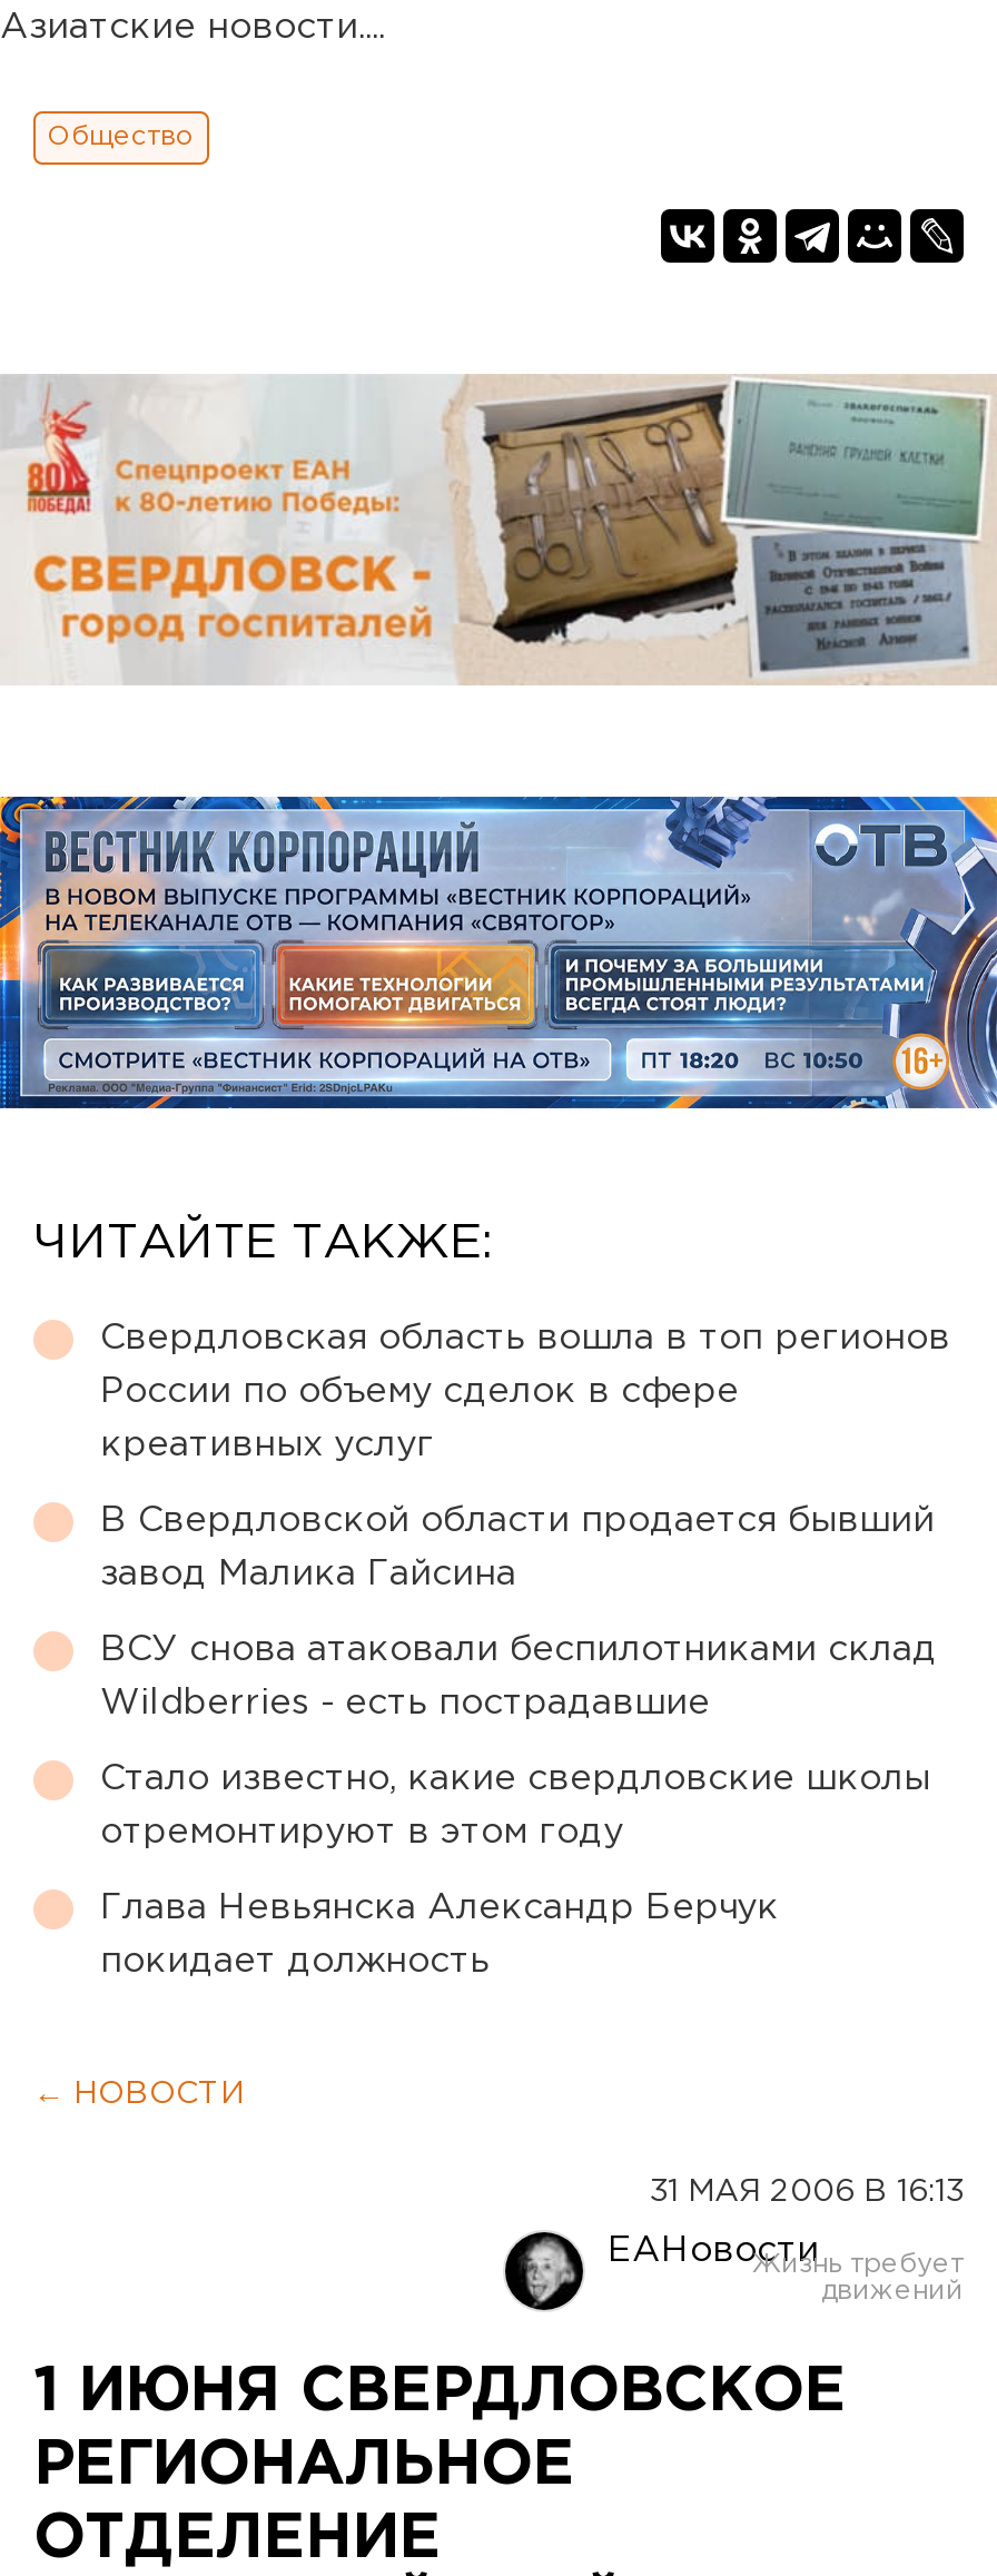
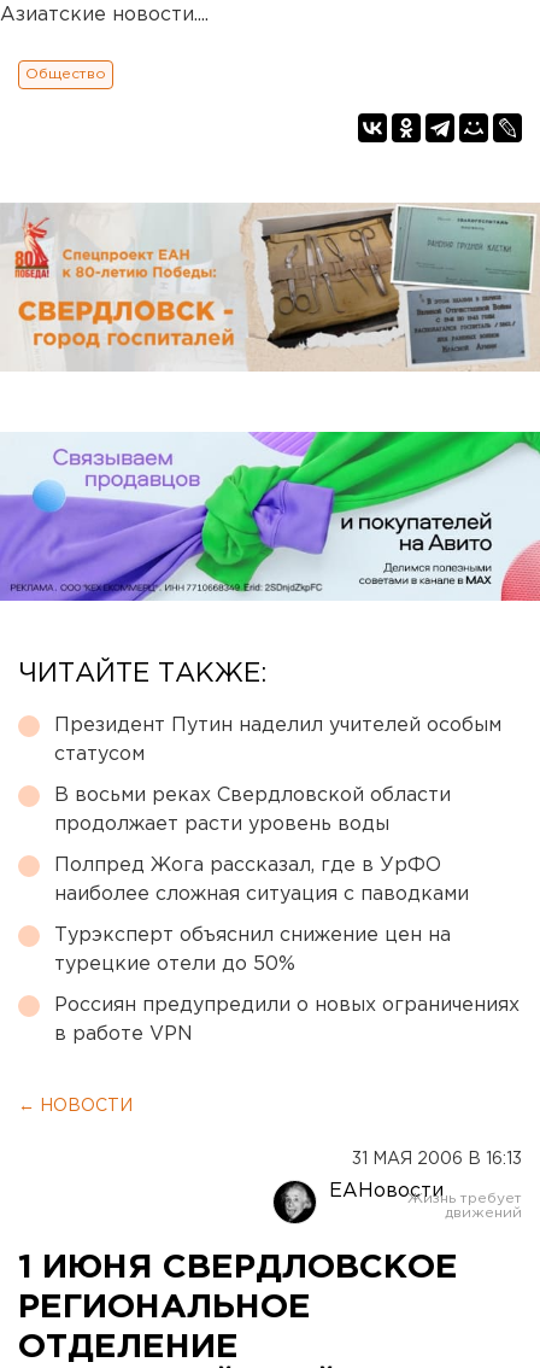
- [image]
+ [image]

- Свердловская область вошла в топ регионов
- России по объему сделок в сфере
- креативных услуг
- В Свердловской области продается бывший
- завод Малика Гайсина
- ВСУ снова атаковали беспилотниками склад
- Wildberries - есть пострадавшие
- Стало известно, какие свердловские школы
- отремонтируют в этом году
- Глава Невьянска Александр Берчук
- покидает должность
+ Президент Путин наделил учителей особым
+ статусом
+ В восьми реках Свердловской области
+ продолжает расти уровень воды
+ Полпред Жога рассказал, где в УрФО
+ наиболее сложная ситуация с паводками
+ Турэксперт объяснил снижение цен на
+ турецкие отели до 50%
+ Россиян предупредили о новых ограничениях
+ в работе VPN
